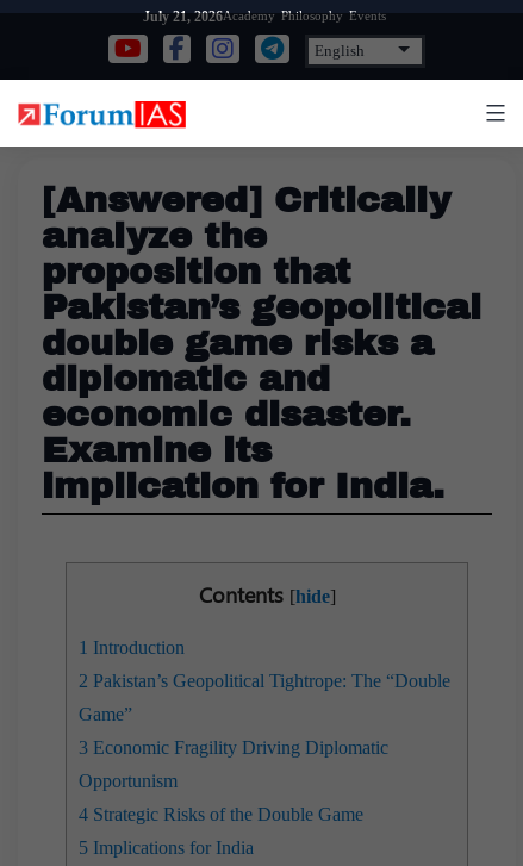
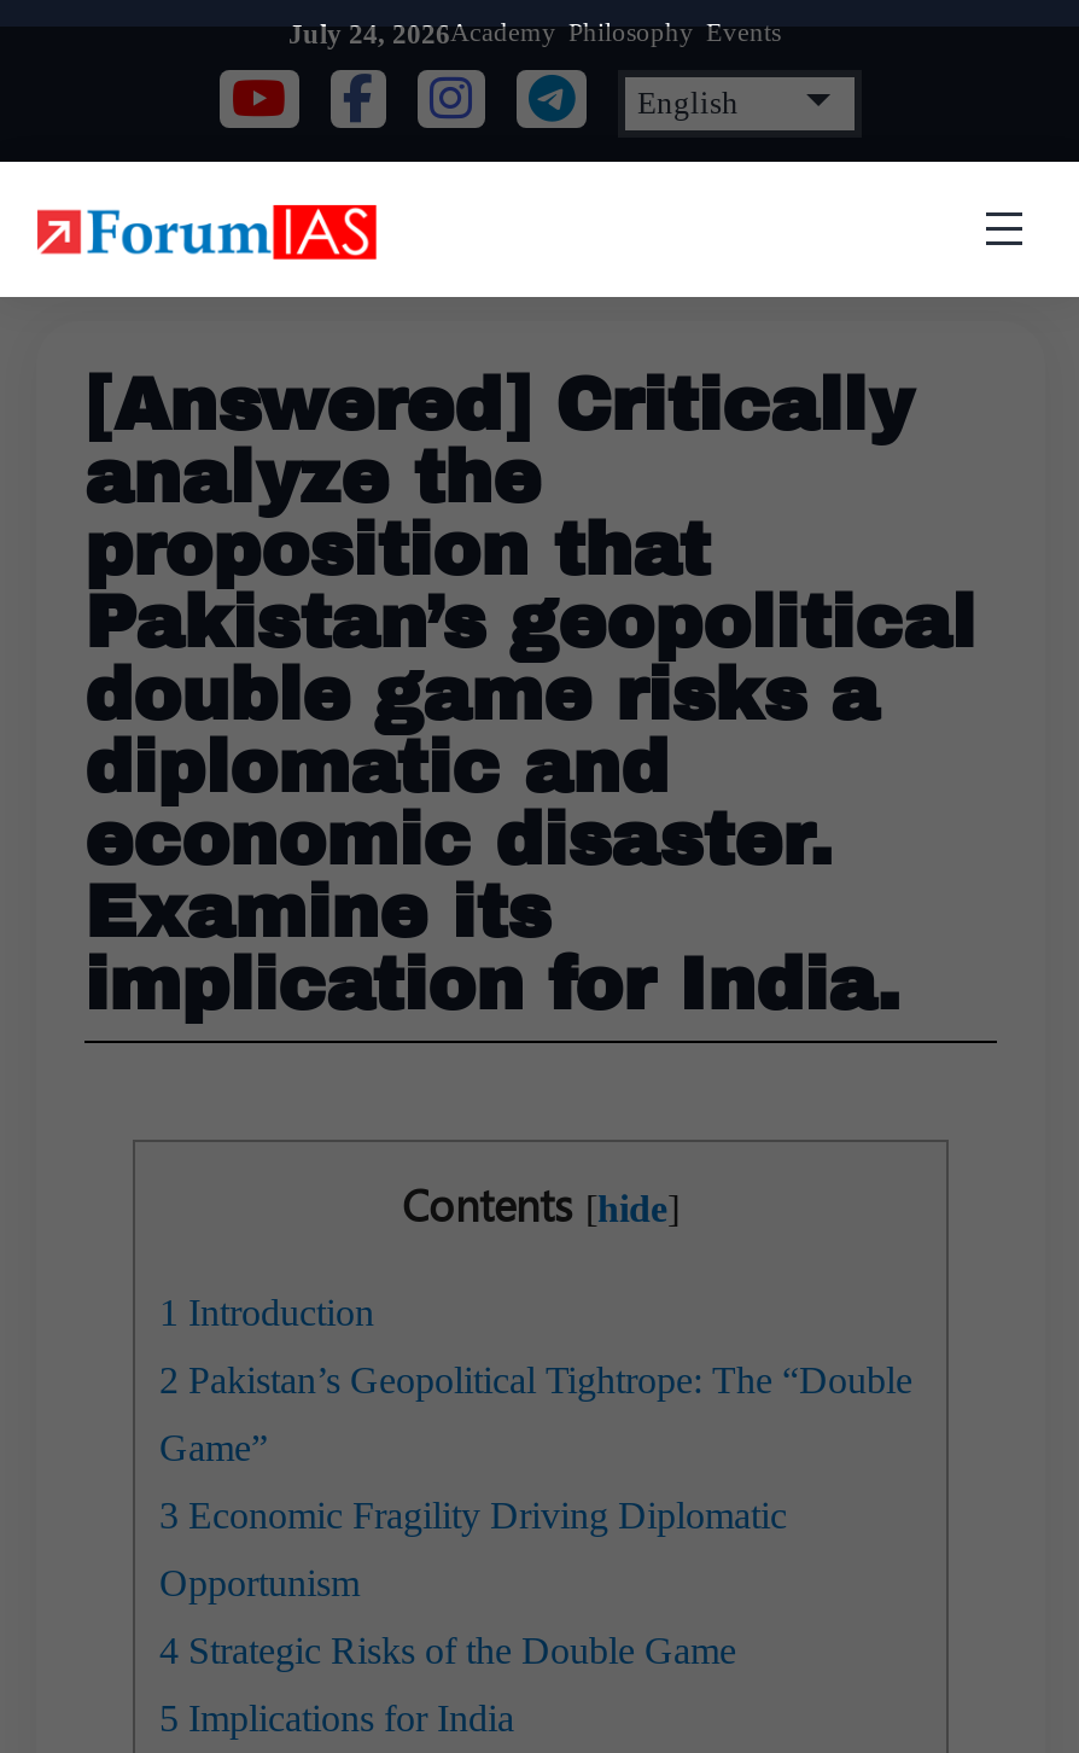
- July 21, 2026Academy Philosophy Events
+ July 24, 2026Academy Philosophy Events
